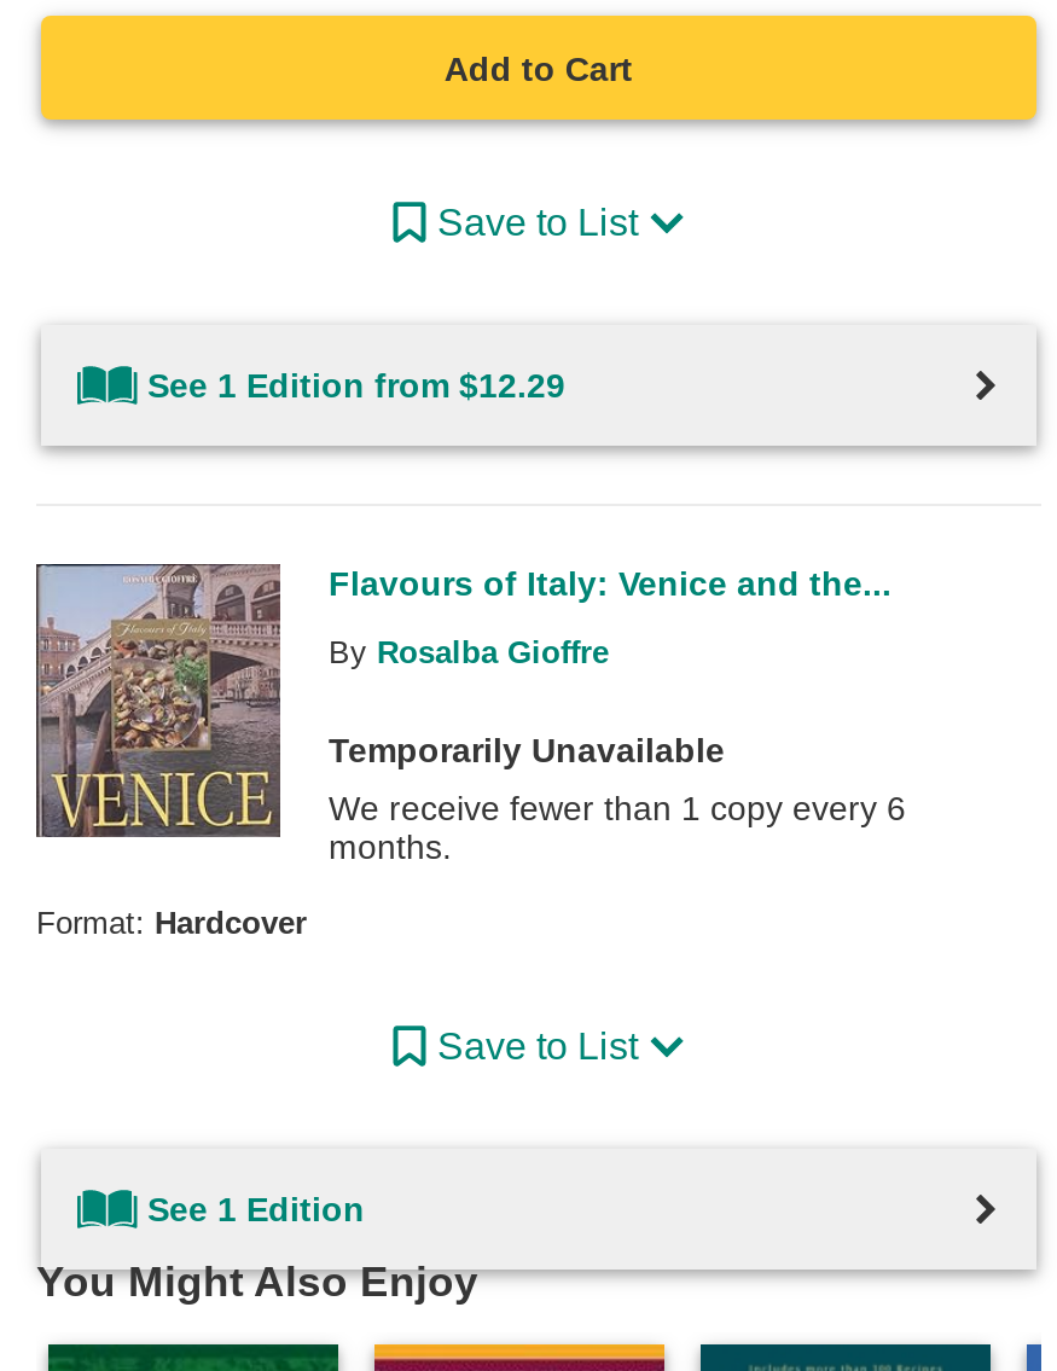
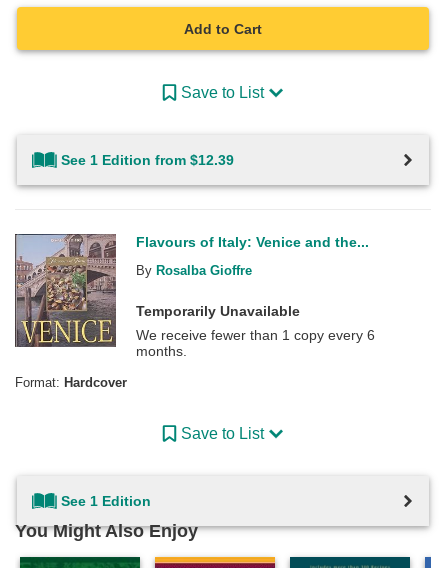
- See 1 Edition from $12.29
+ See 1 Edition from $12.39
